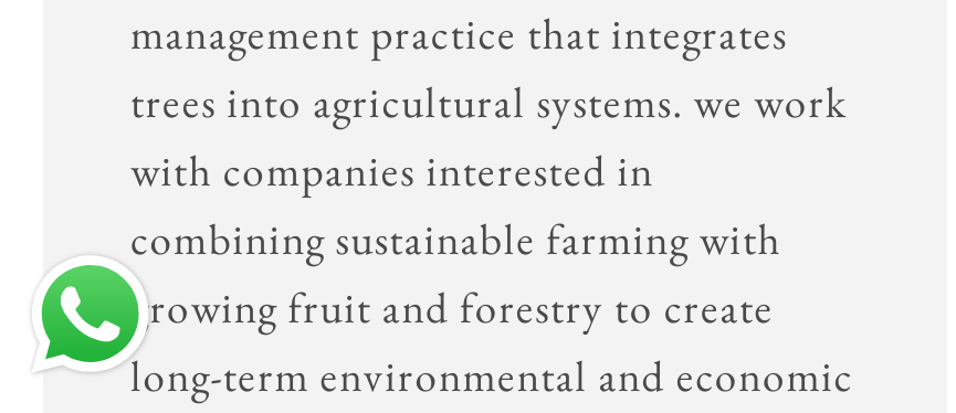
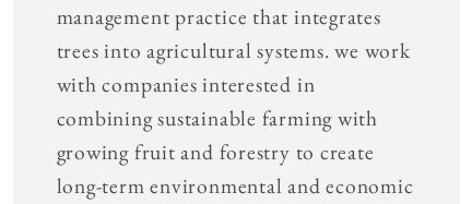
- [image]
